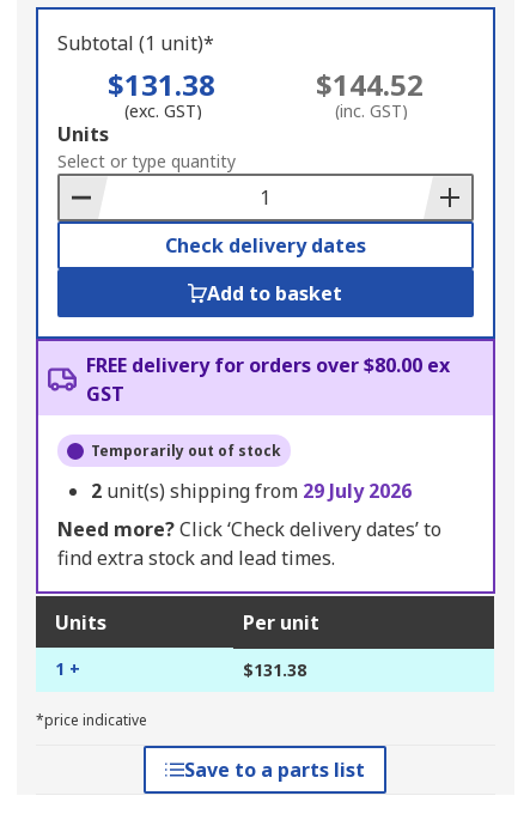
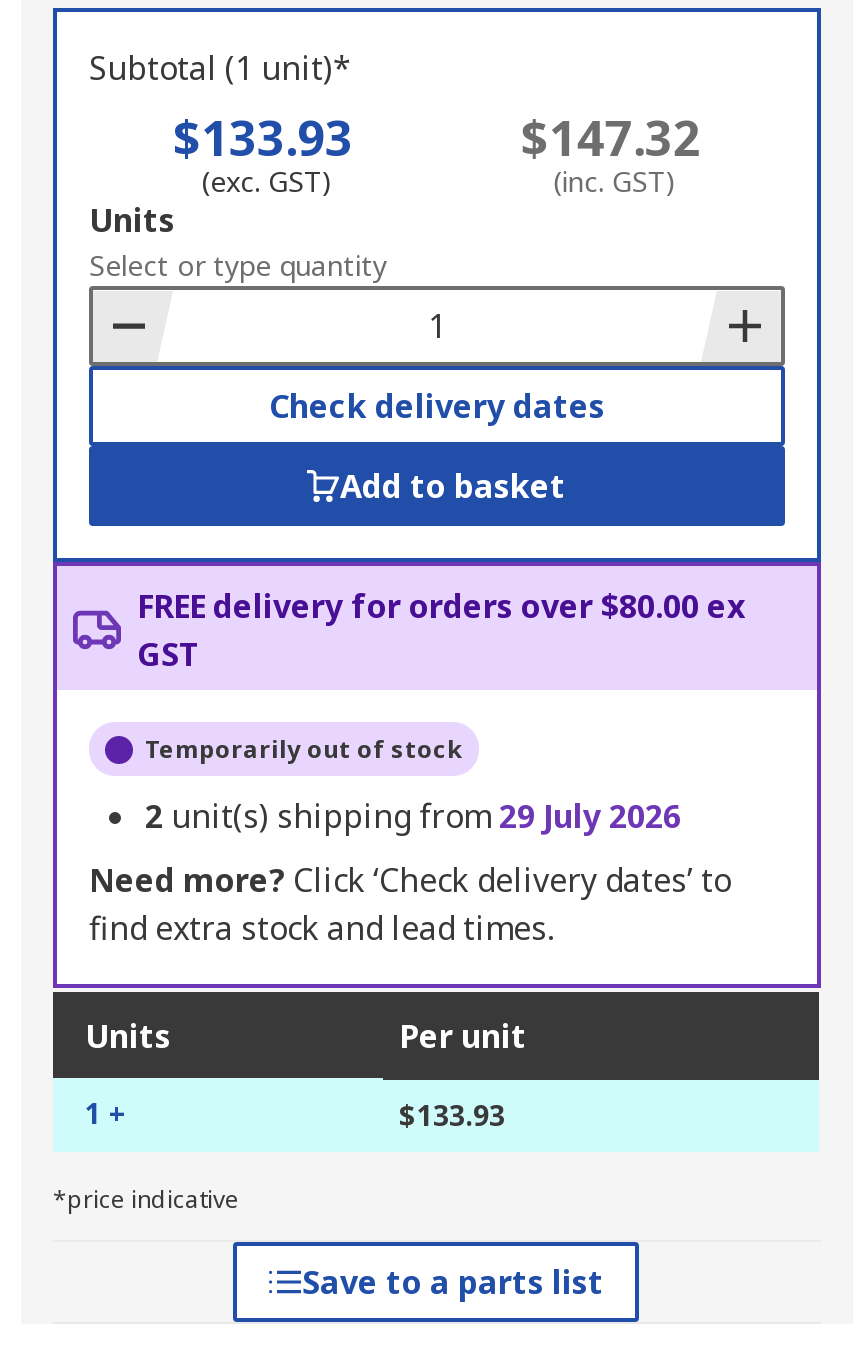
- $131.38
+ $133.93

- $144.52
+ $147.32

- $131.38
+ $133.93
